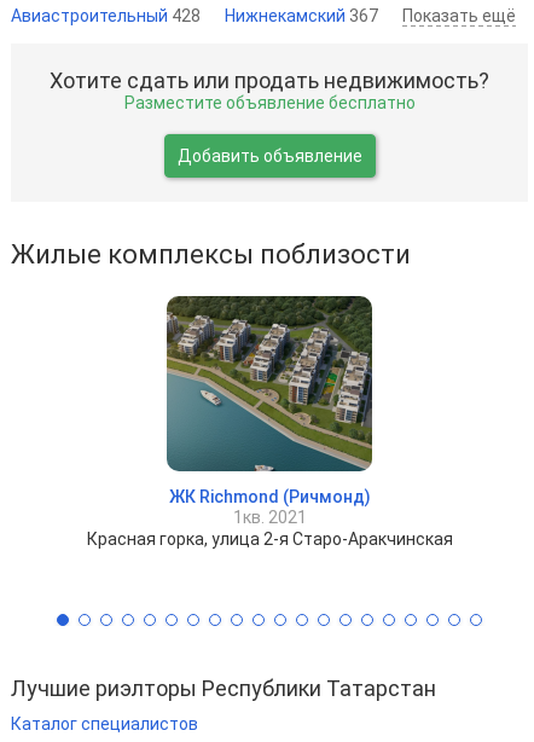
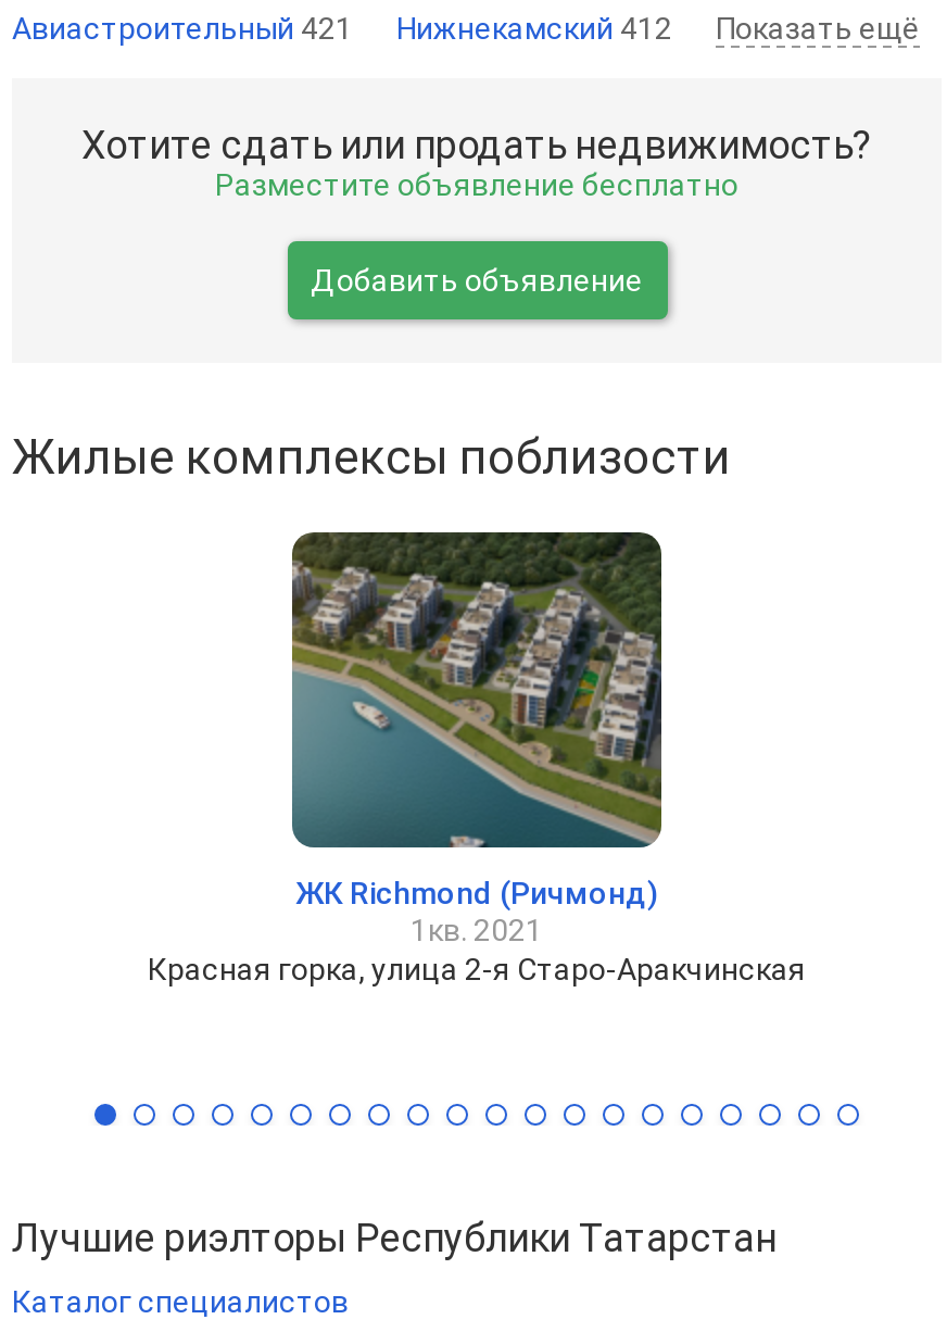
- Авиастроительный 428
- Нижнекамский 367
+ Авиастроительный 421
+ Нижнекамский 412
